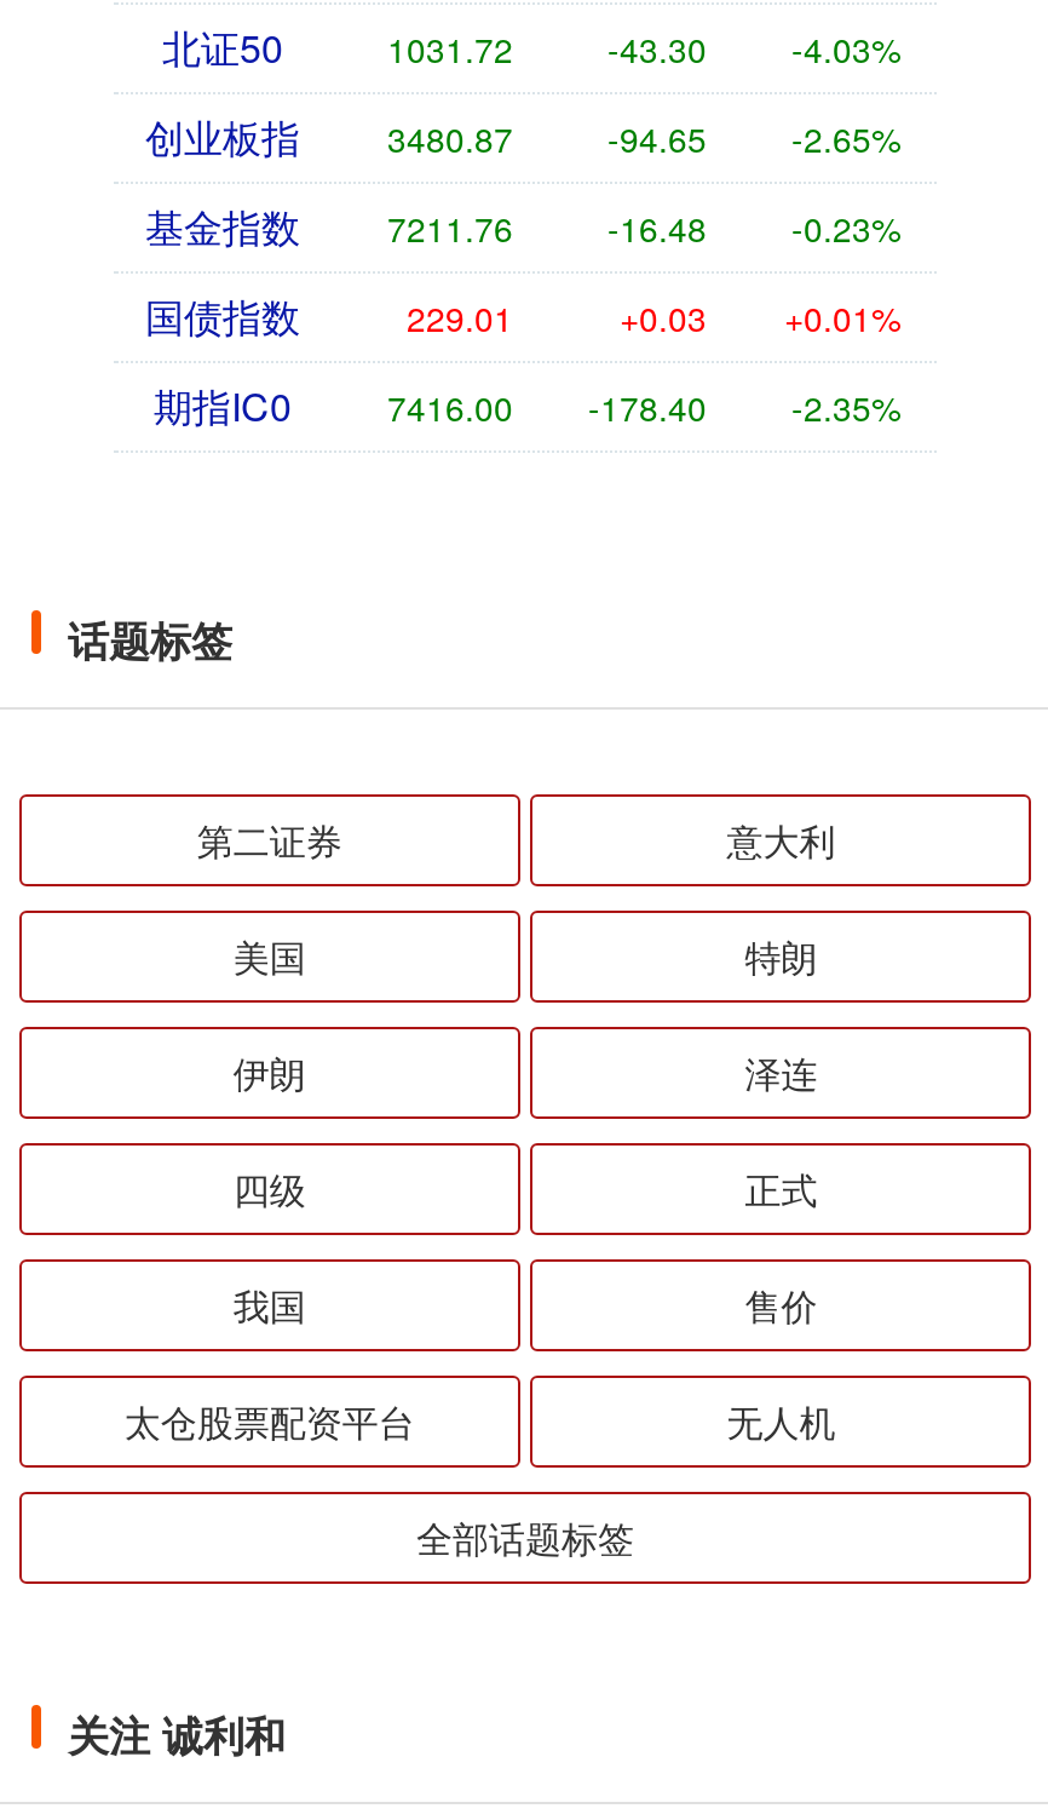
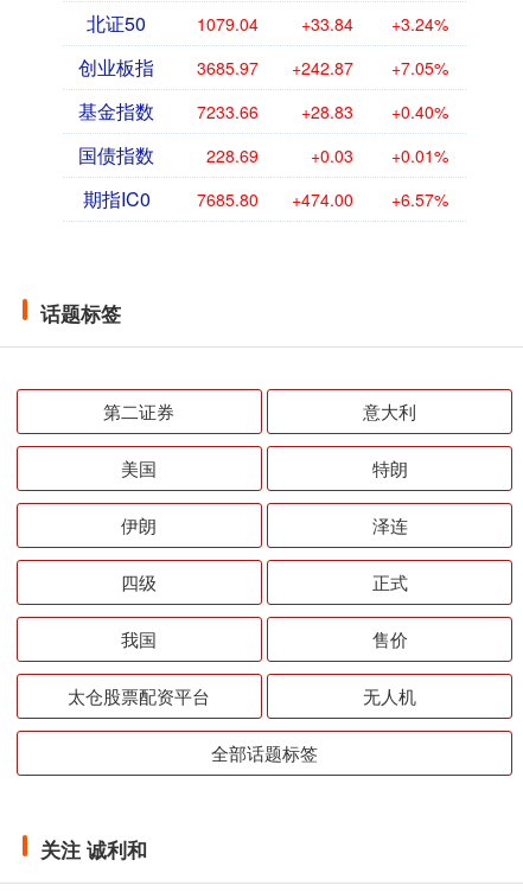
- 1031.72
+ 1079.04

- -43.30
+ +33.84

- -4.03%
+ +3.24%

- 3480.87
+ 3685.97

- -94.65
+ +242.87

- -2.65%
+ +7.05%

- 7211.76
+ 7233.66

- -16.48
+ +28.83

- -0.23%
+ +0.40%

- 229.01
+ 228.69

- 7416.00
+ 7685.80

- -178.40
+ +474.00

- -2.35%
+ +6.57%
